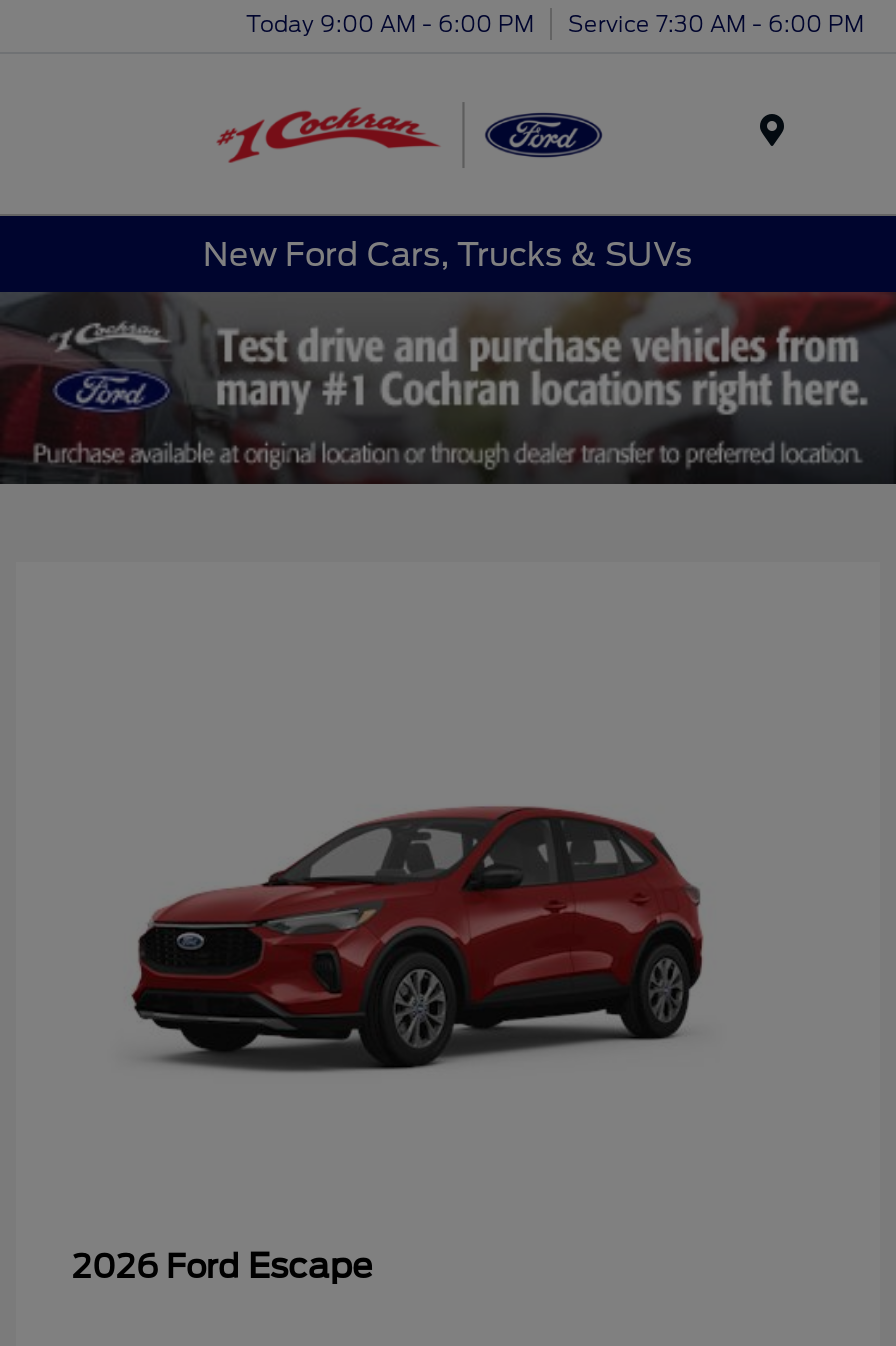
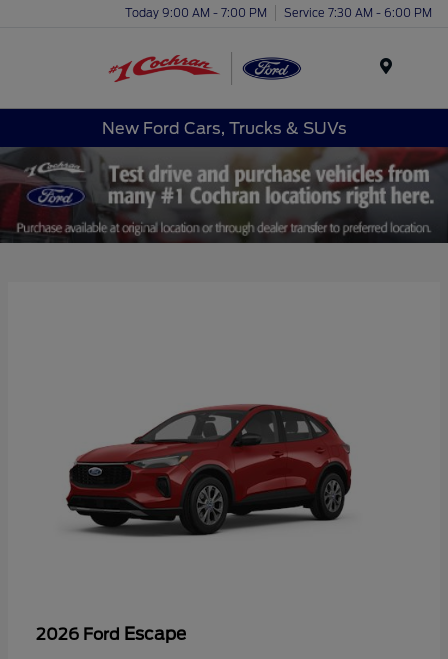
- Today 9:00 AM - 6:00 PM Service 7:30 AM - 6:00 PM
+ Today 9:00 AM - 7:00 PM Service 7:30 AM - 6:00 PM
